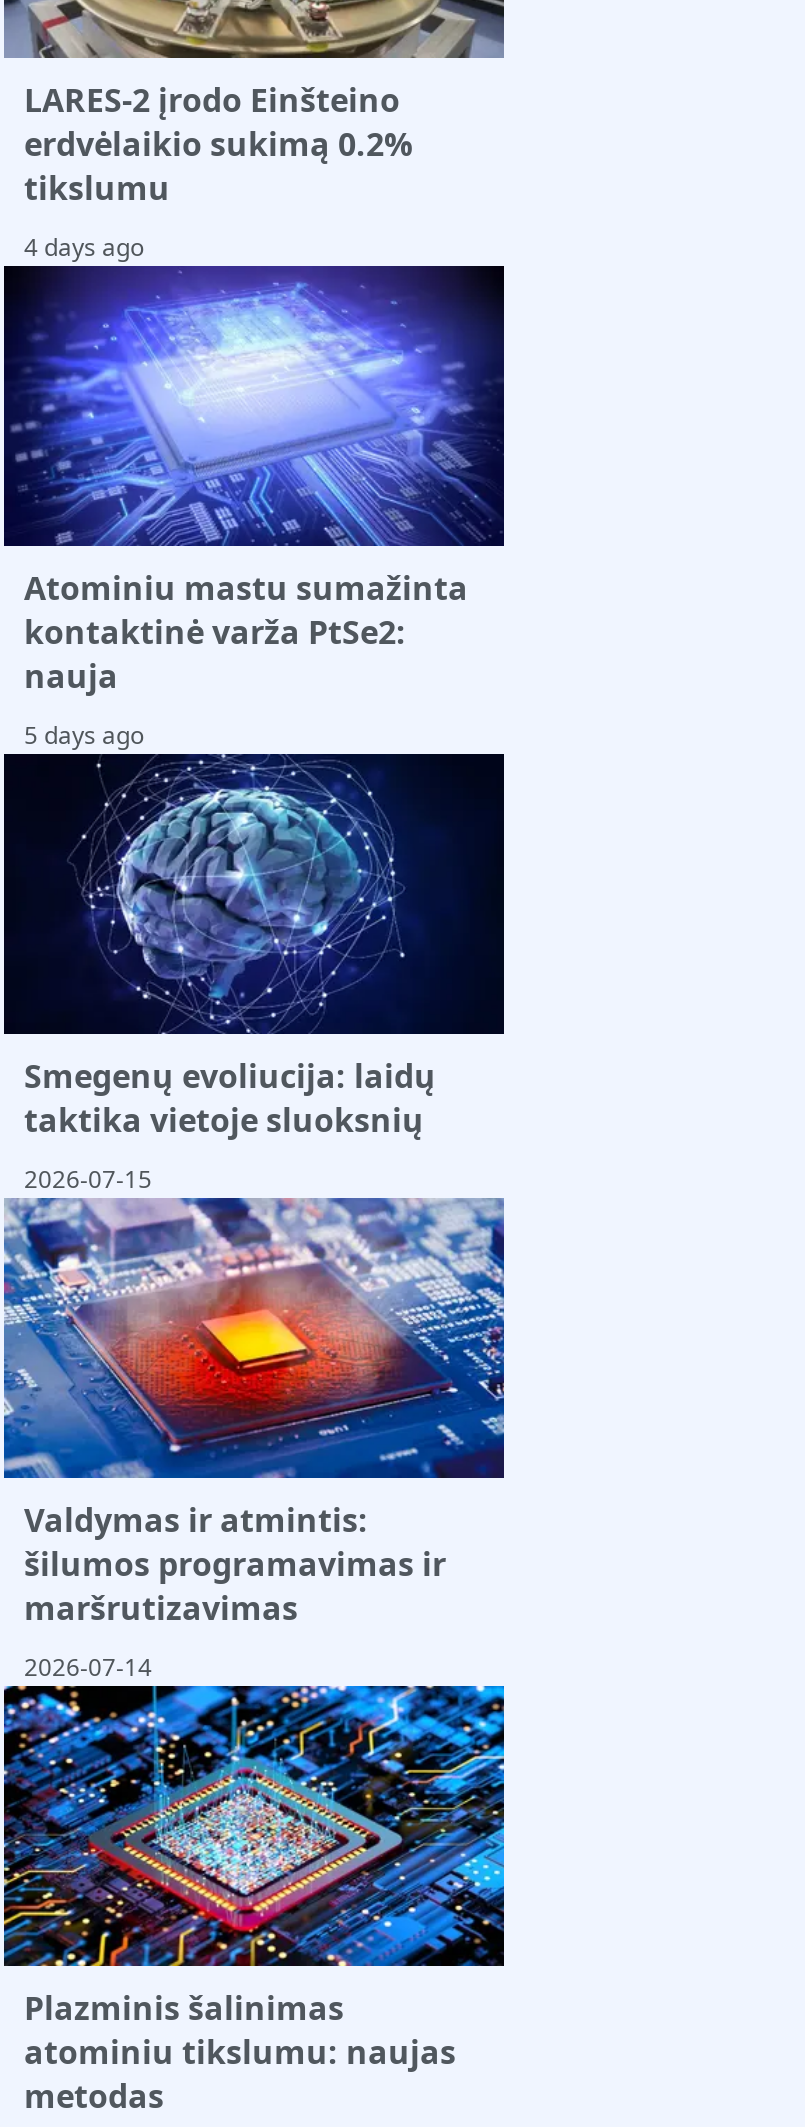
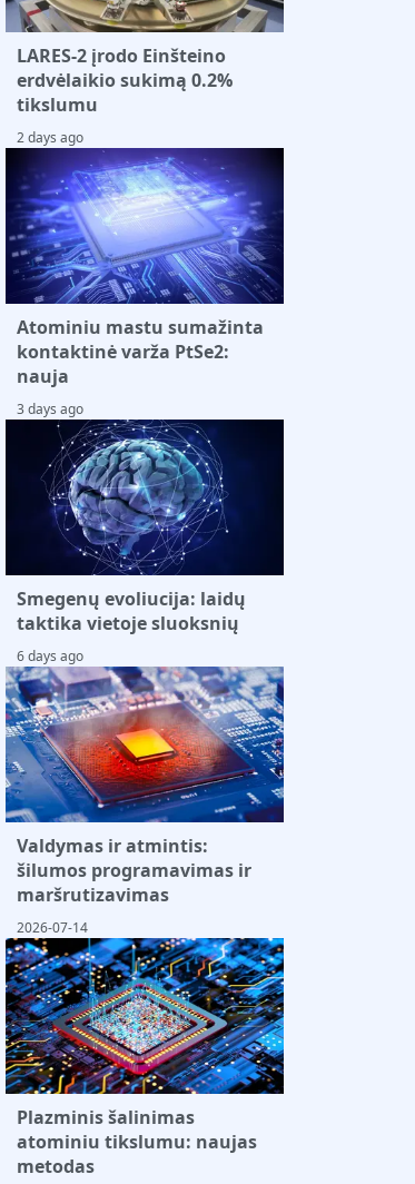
- 4 days ago
+ 2 days ago

- 5 days ago
+ 3 days ago

- 2026-07-15
+ 6 days ago
